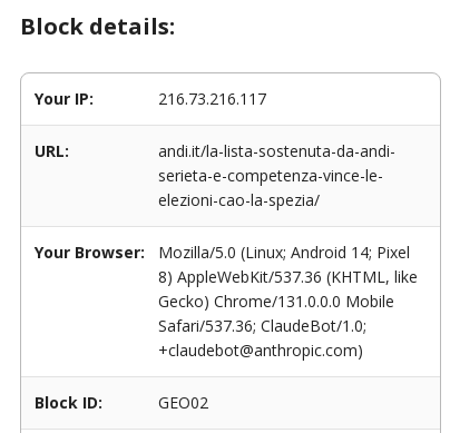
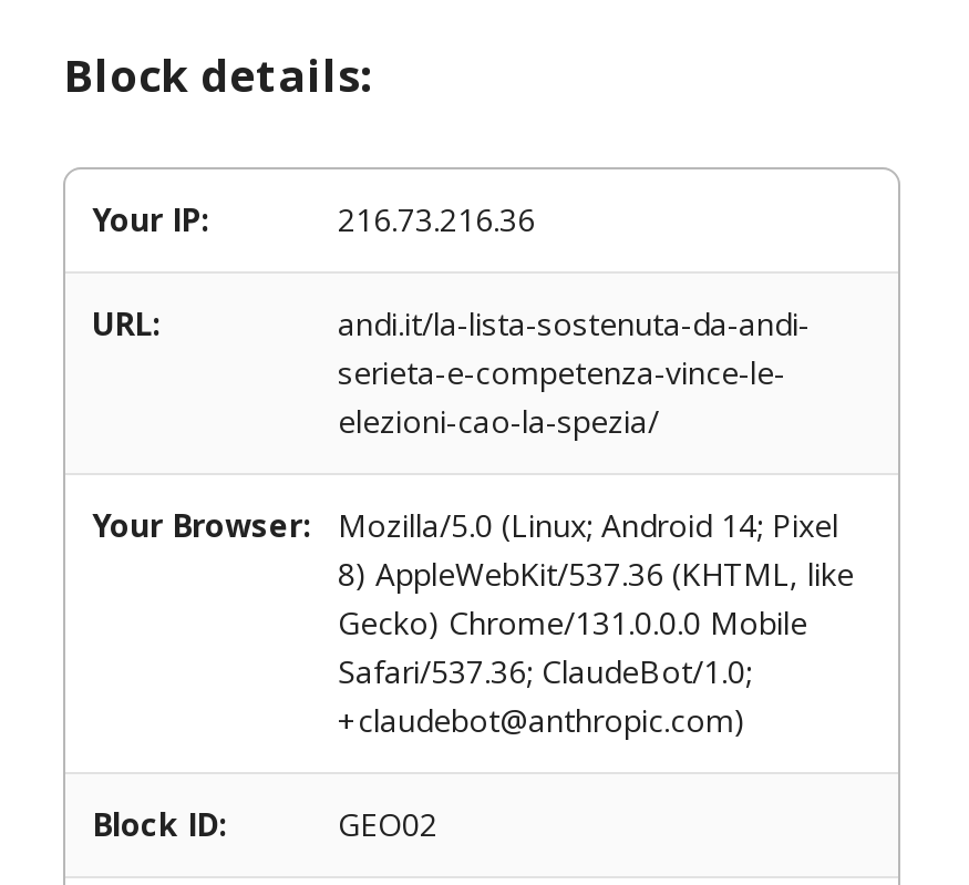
- 216.73.216.117
+ 216.73.216.36
